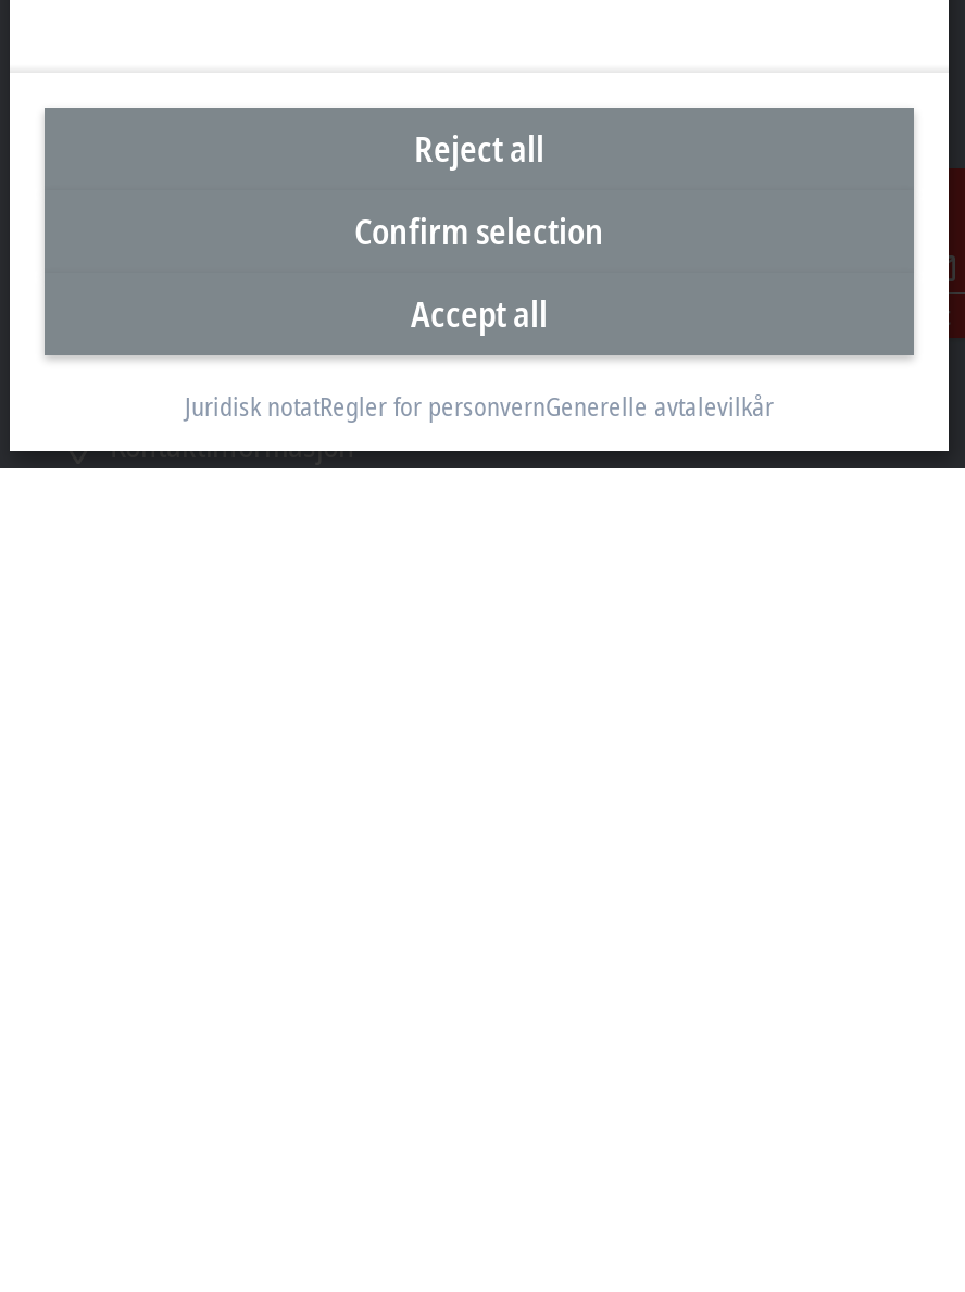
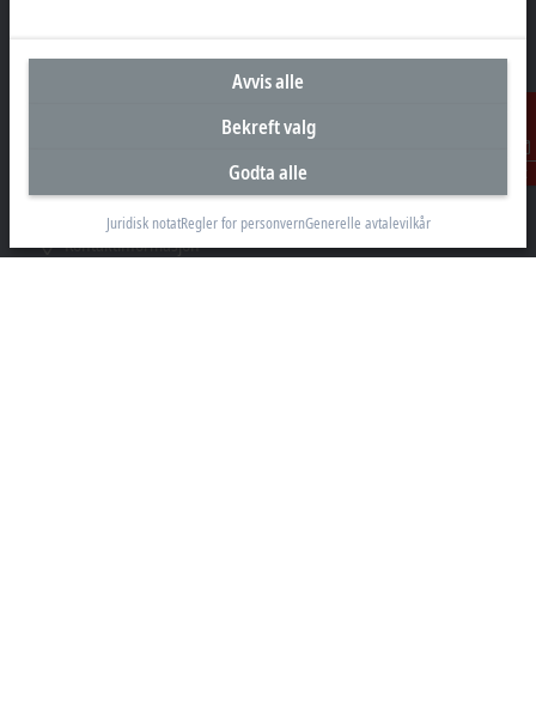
- Reject all
+ Avvis alle

- Confirm selection
+ Bekreft valg

- Accept all
+ Godta alle
